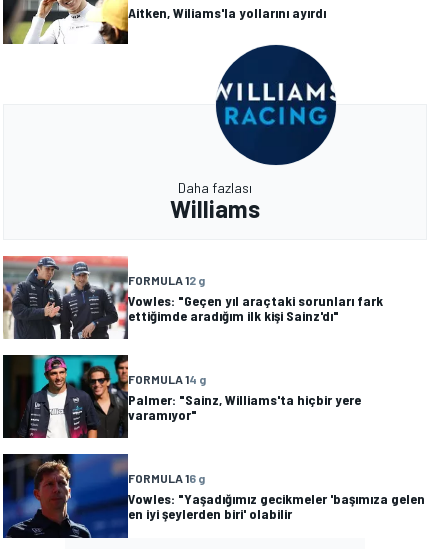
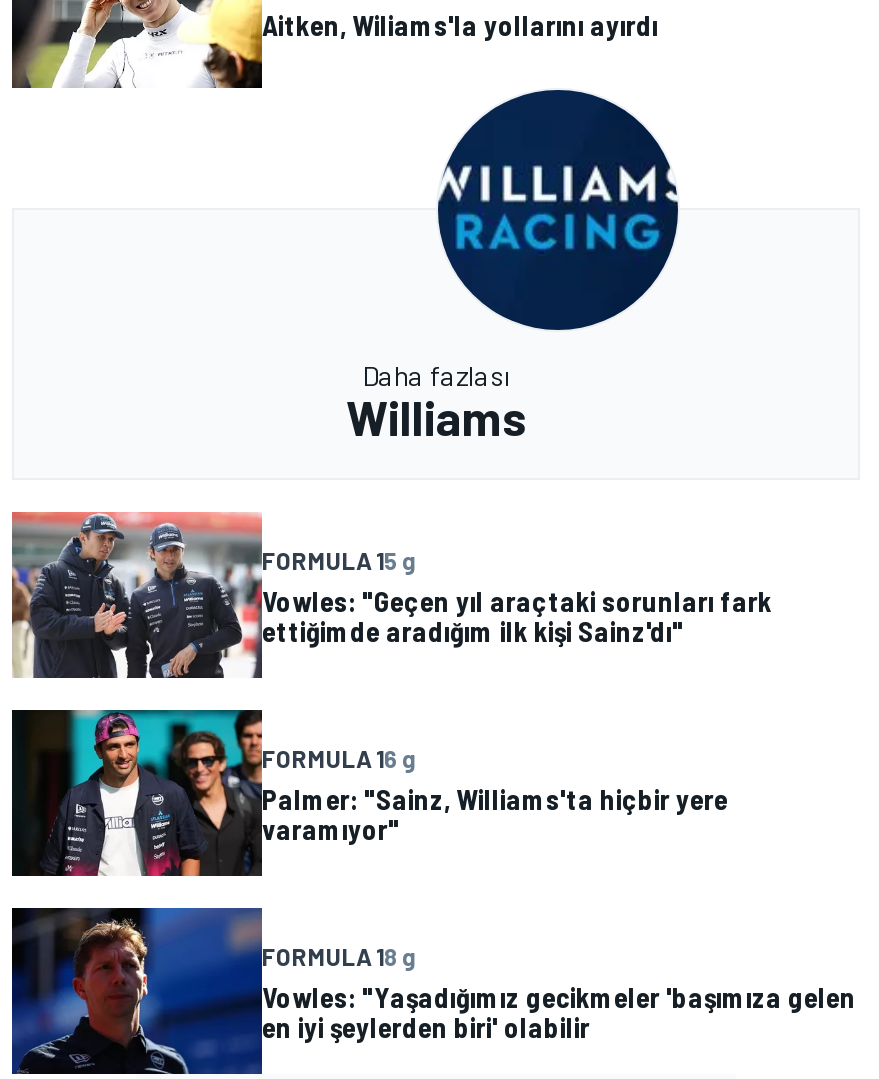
- FORMULA 12 g
+ FORMULA 15 g

- FORMULA 14 g
+ FORMULA 16 g

- FORMULA 16 g
+ FORMULA 18 g
